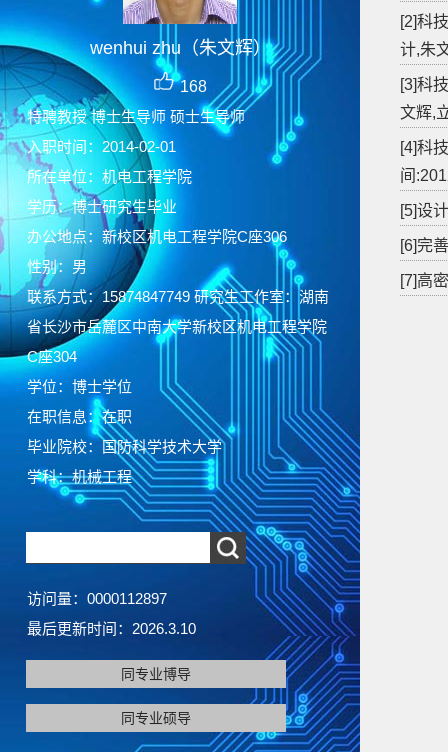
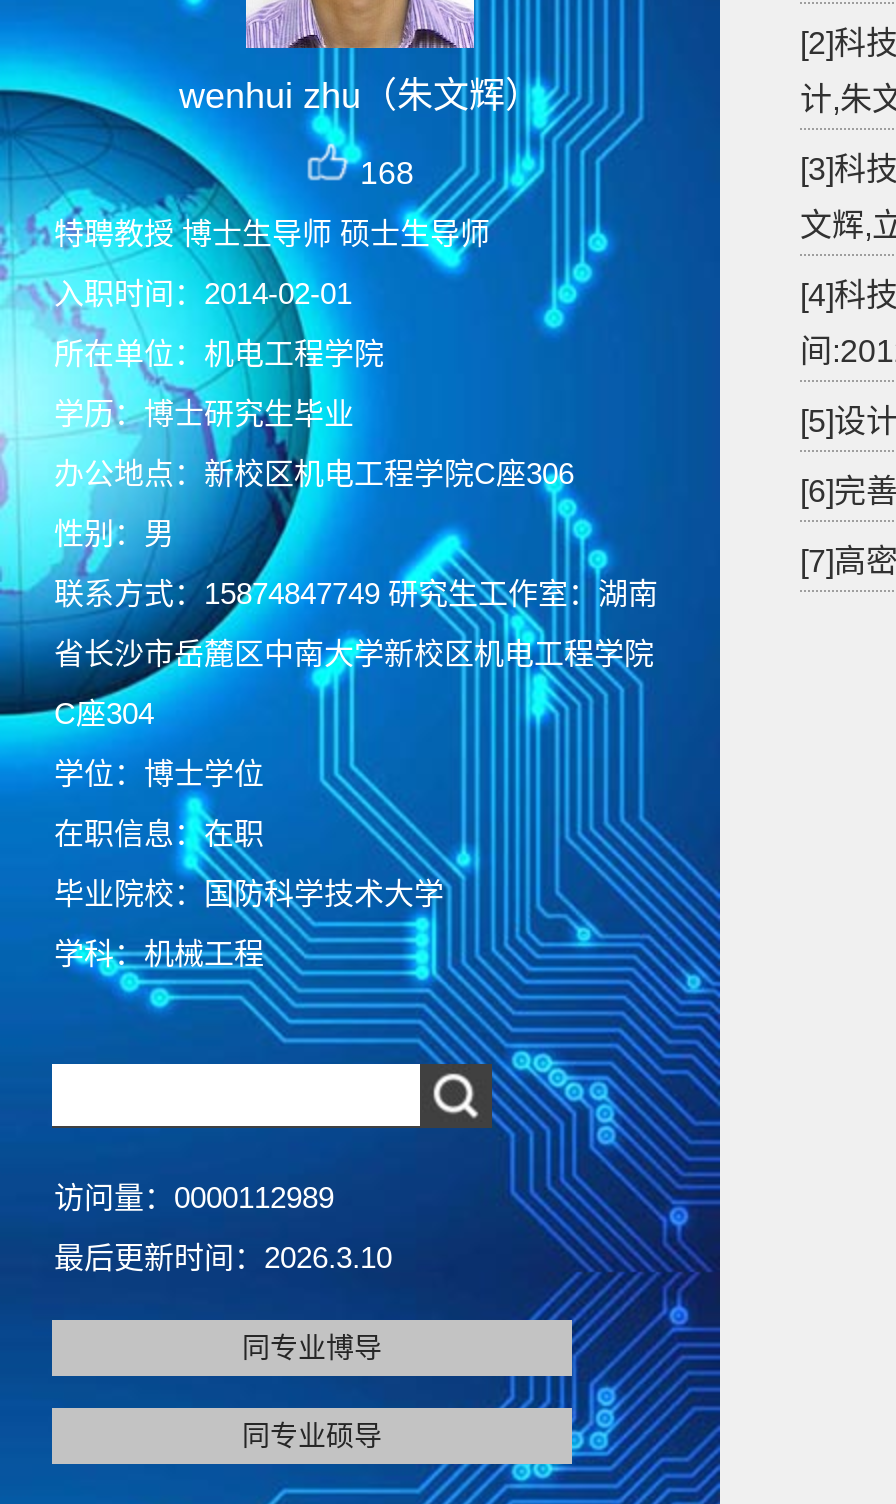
- 访问量：0000112897
+ 访问量：0000112989
